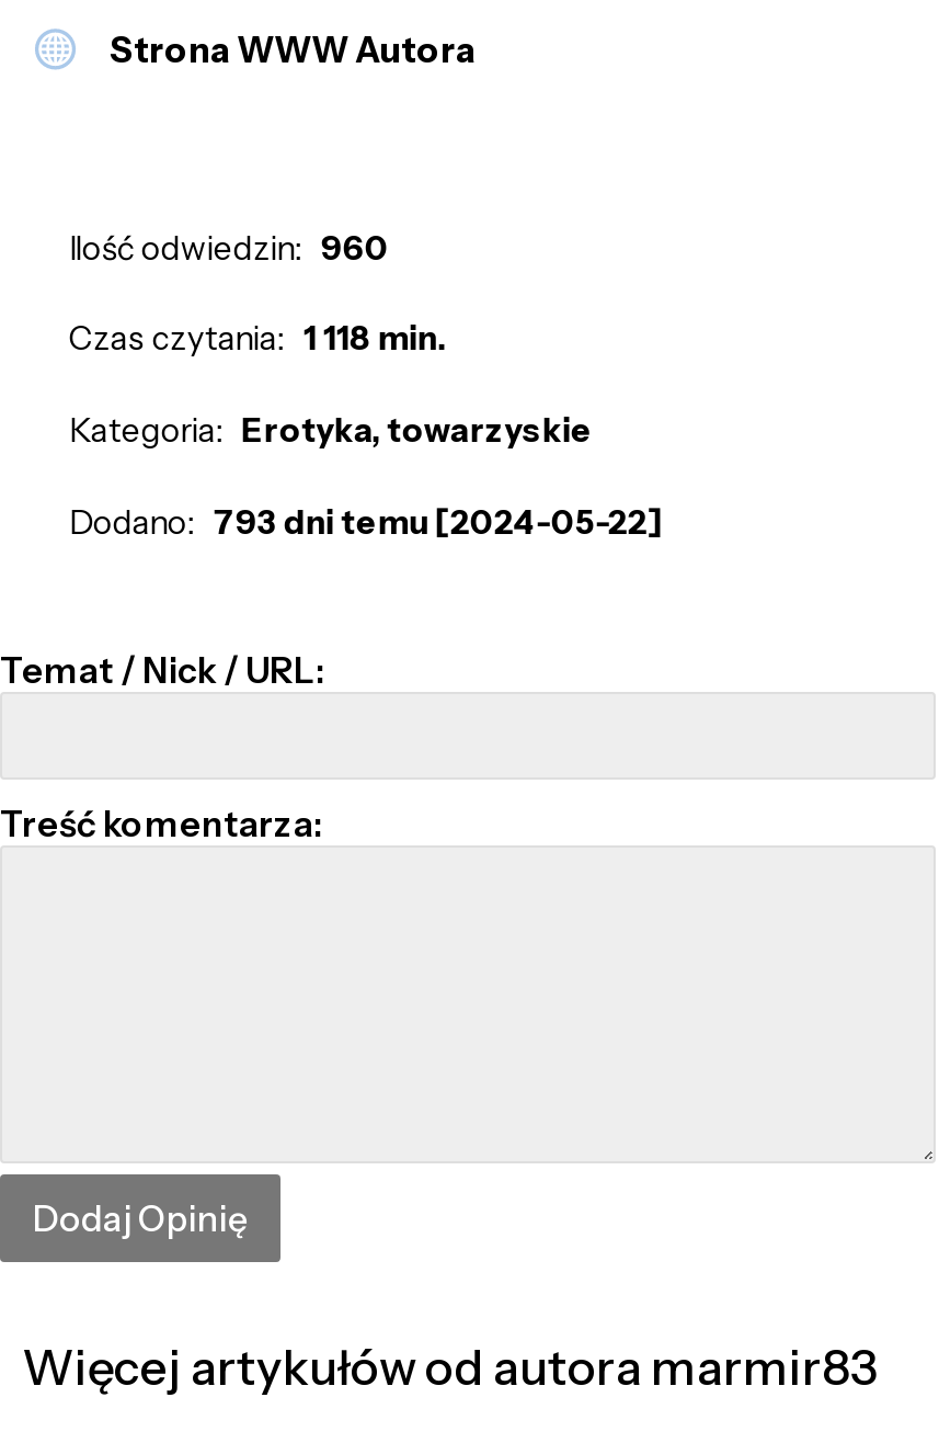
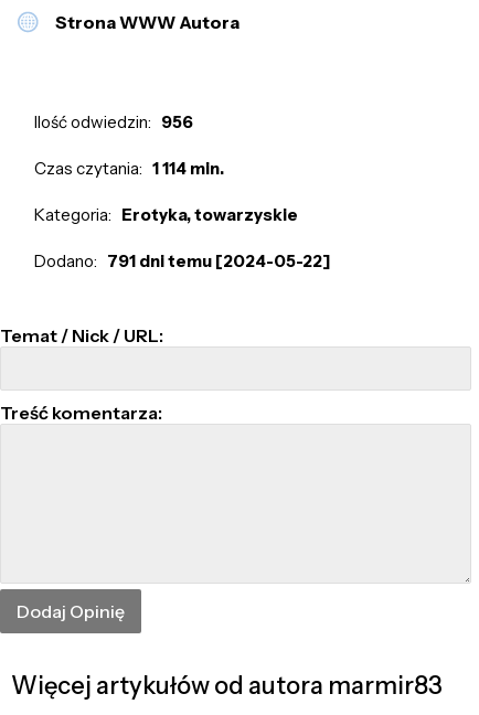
- Ilość odwiedzin: 960
+ Ilość odwiedzin: 956

- Czas czytania: 1 118 min.
+ Czas czytania: 1 114 min.

- Dodano: 793 dni temu [2024-05-22]
+ Dodano: 791 dni temu [2024-05-22]
